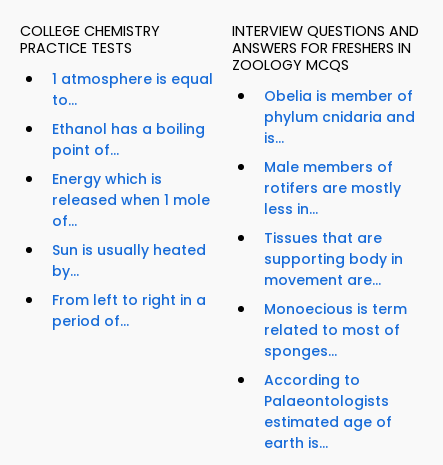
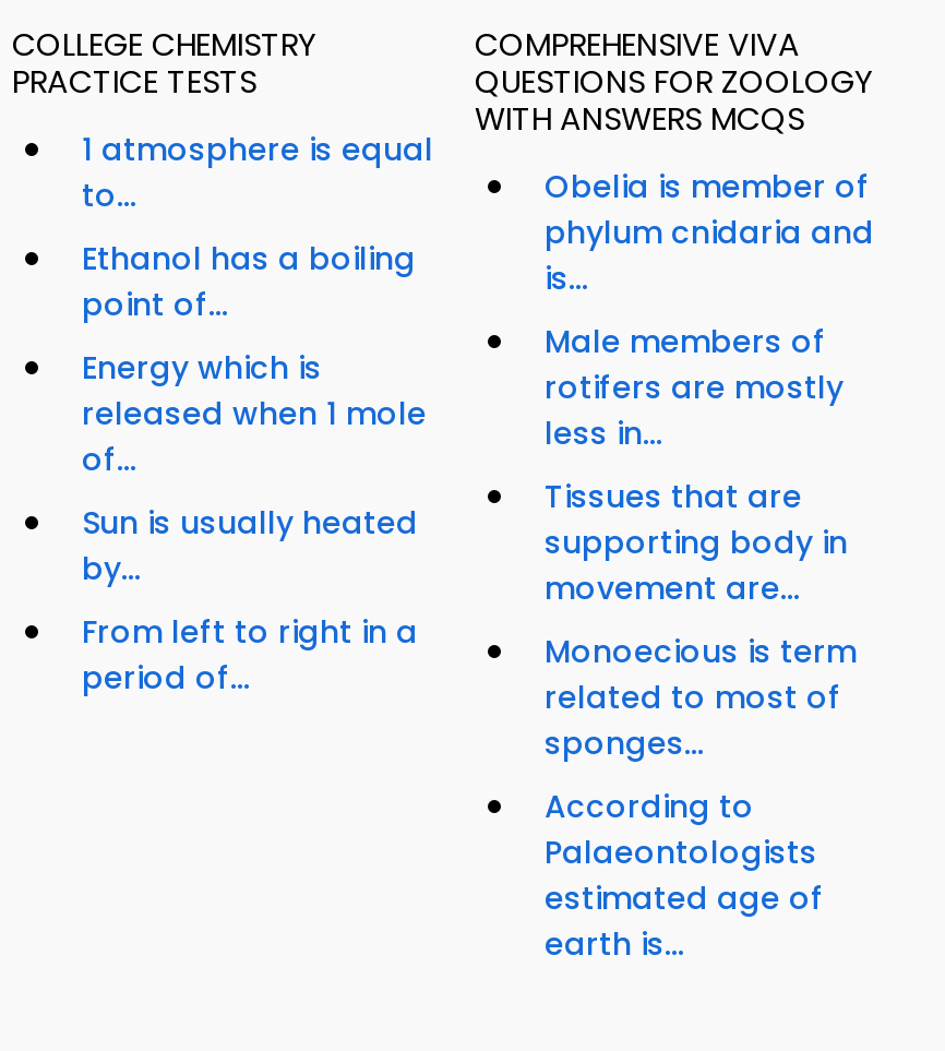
- INTERVIEW QUESTIONS AND
- ANSWERS FOR FRESHERS IN
- ZOOLOGY MCQS
+ COMPREHENSIVE VIVA
+ QUESTIONS FOR ZOOLOGY
+ WITH ANSWERS MCQS
